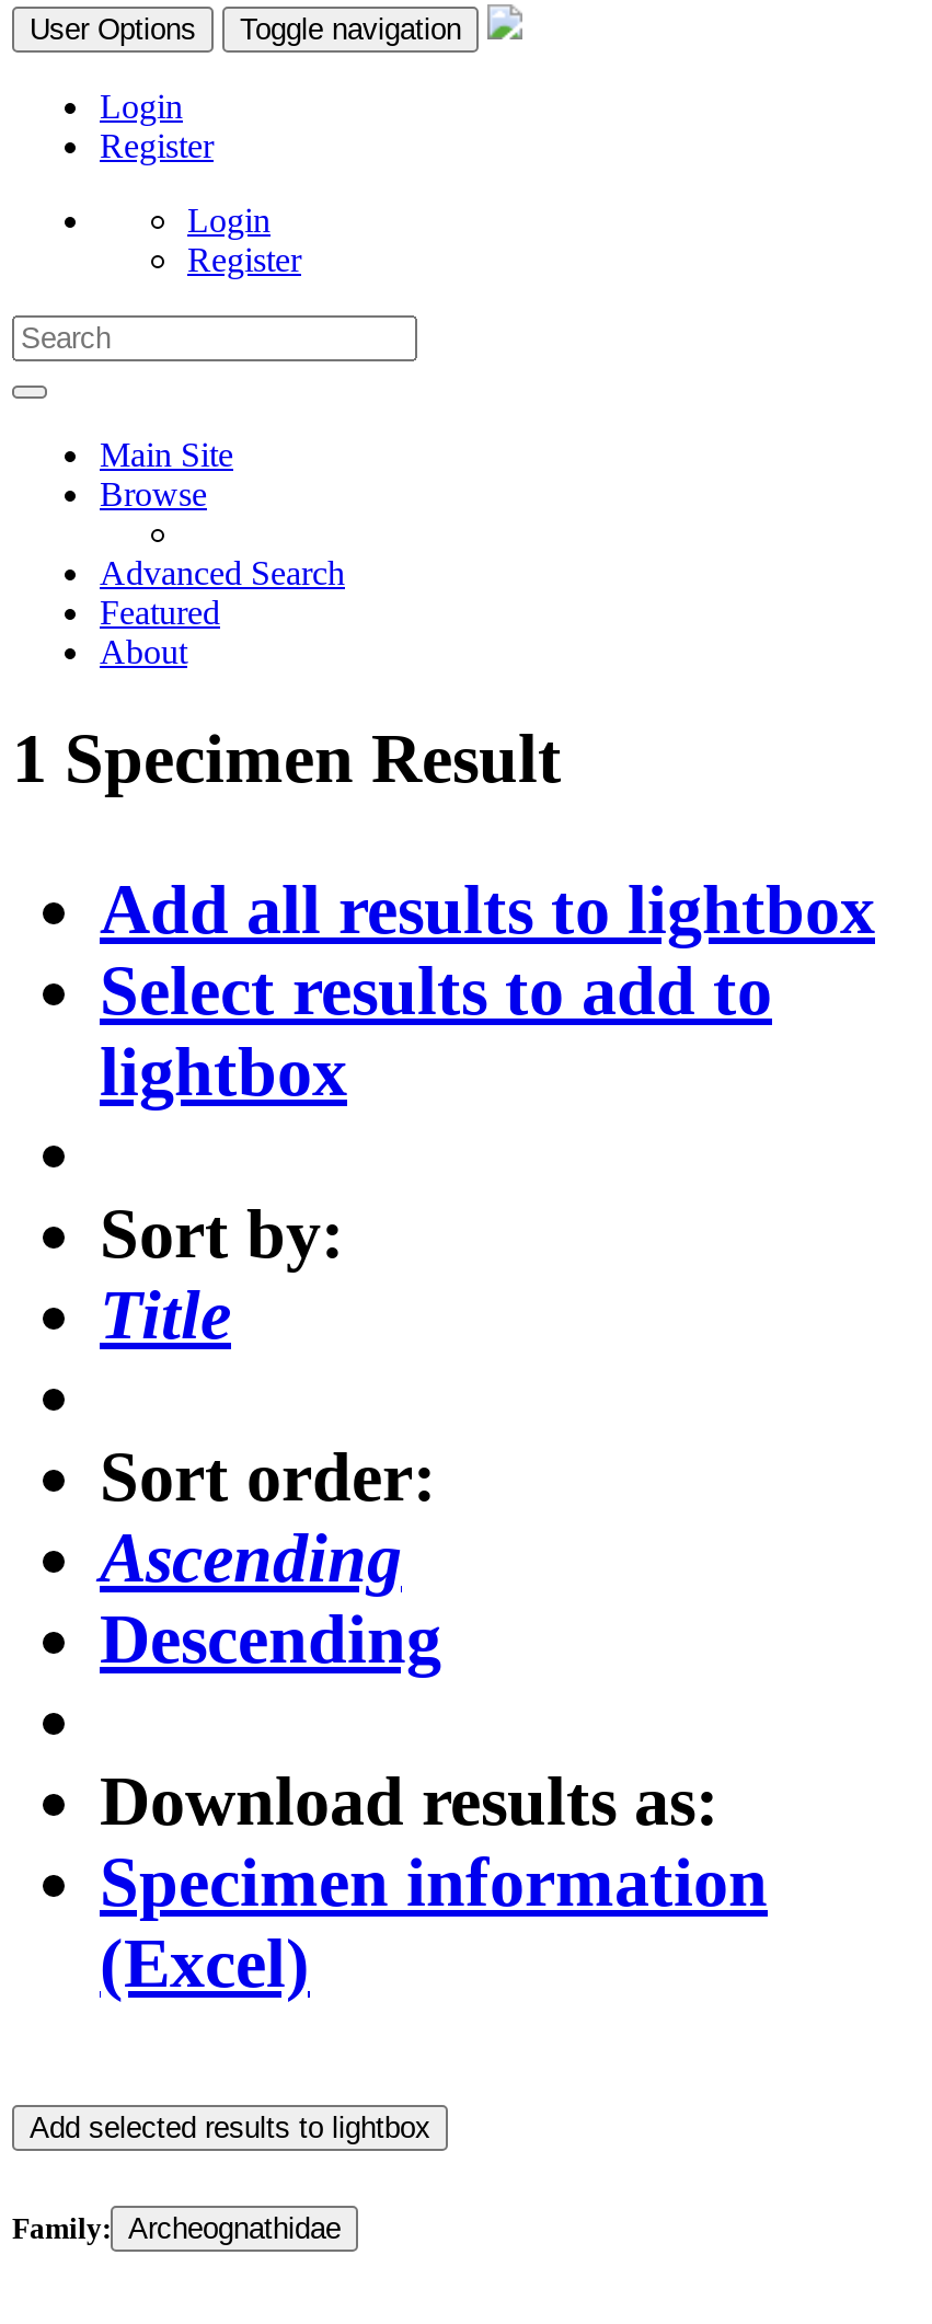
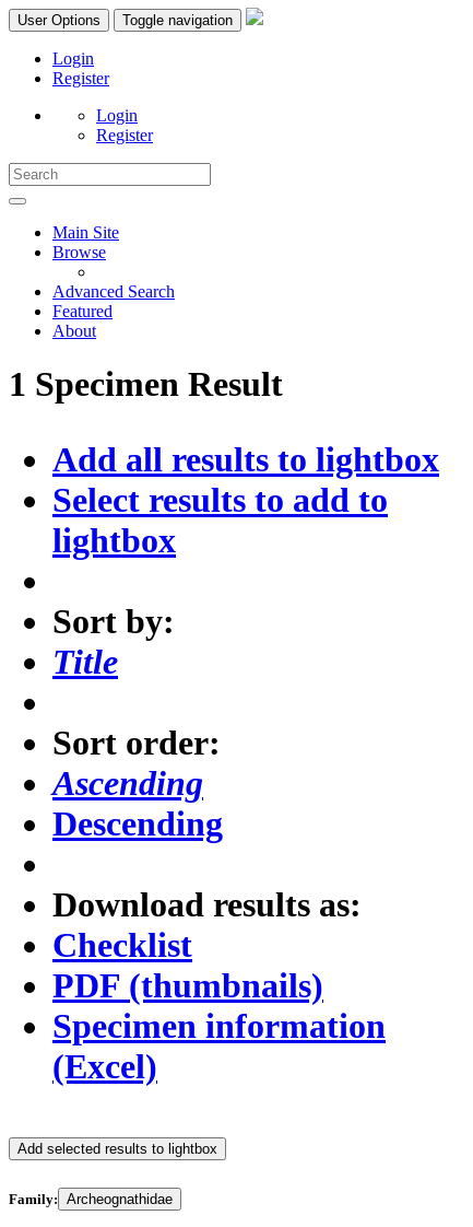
+ Checklist
+ PDF (thumbnails)
